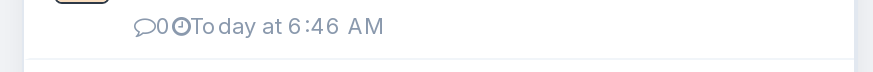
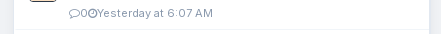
- Today at 6:46 AM
+ Yesterday at 6:07 AM
